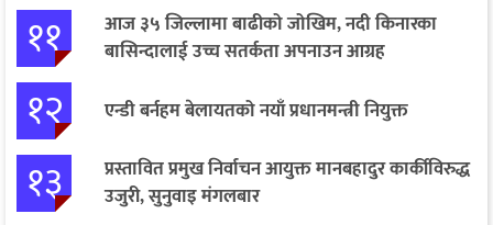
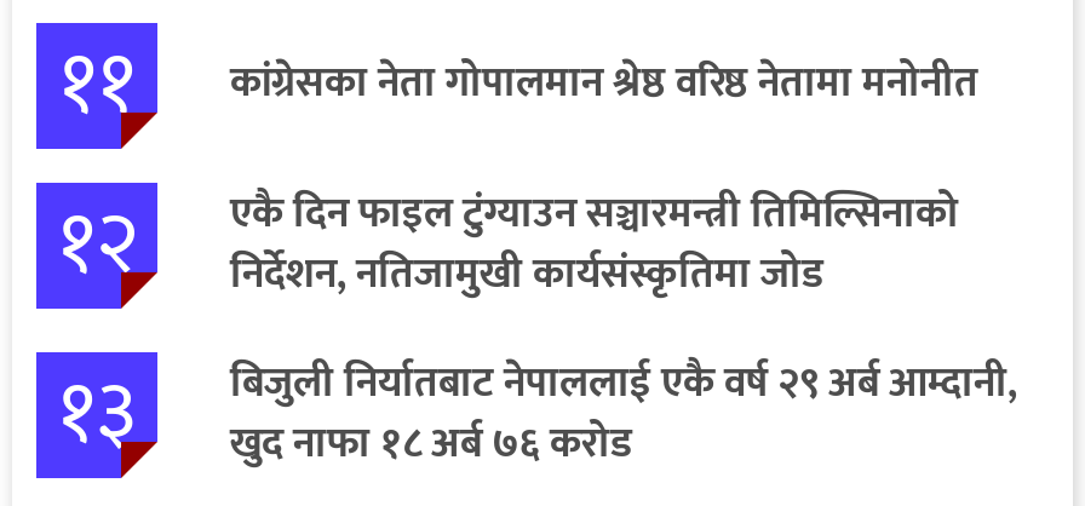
- आज ३५ जिल्लामा बाढीको जोखिम, नदी किनारका
- बासिन्दालाई उच्च सतर्कता अपनाउन आग्रह
+ कांग्रेसका नेता गोपालमान श्रेष्ठ वरिष्ठ नेतामा मनोनीत

- एन्डी बर्नहम बेलायतको नयाँ प्रधानमन्त्री नियुक्त
+ एकै दिन फाइल टुंग्याउन सञ्चारमन्त्री तिमिल्सिनाको
+ निर्देशन, नतिजामुखी कार्यसंस्कृतिमा जोड

- प्रस्तावित प्रमुख निर्वाचन आयुक्त मानबहादुर कार्कीविरुद्ध
- उजुरी, सुनुवाइ मंगलबार
+ बिजुली निर्यातबाट नेपाललाई एकै वर्ष २९ अर्ब आम्दानी,
+ खुद नाफा १८ अर्ब ७६ करोड
